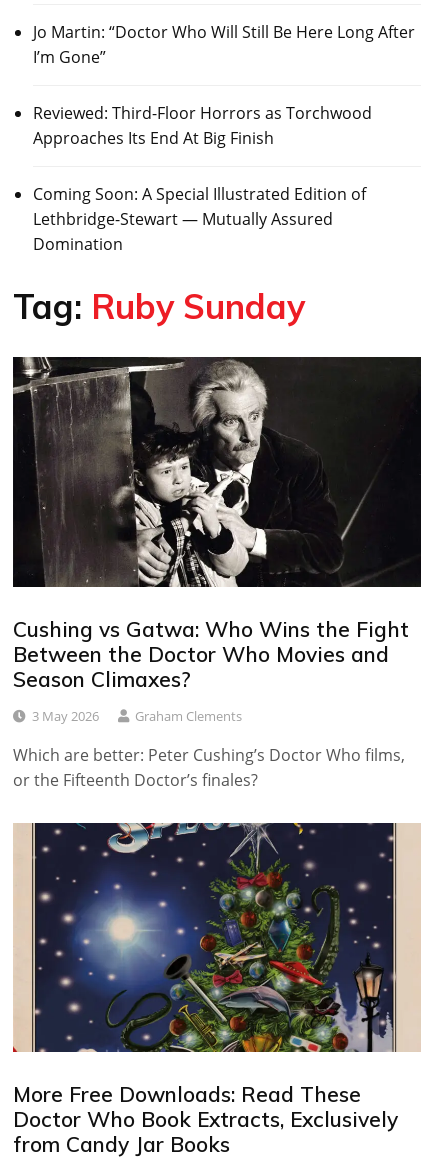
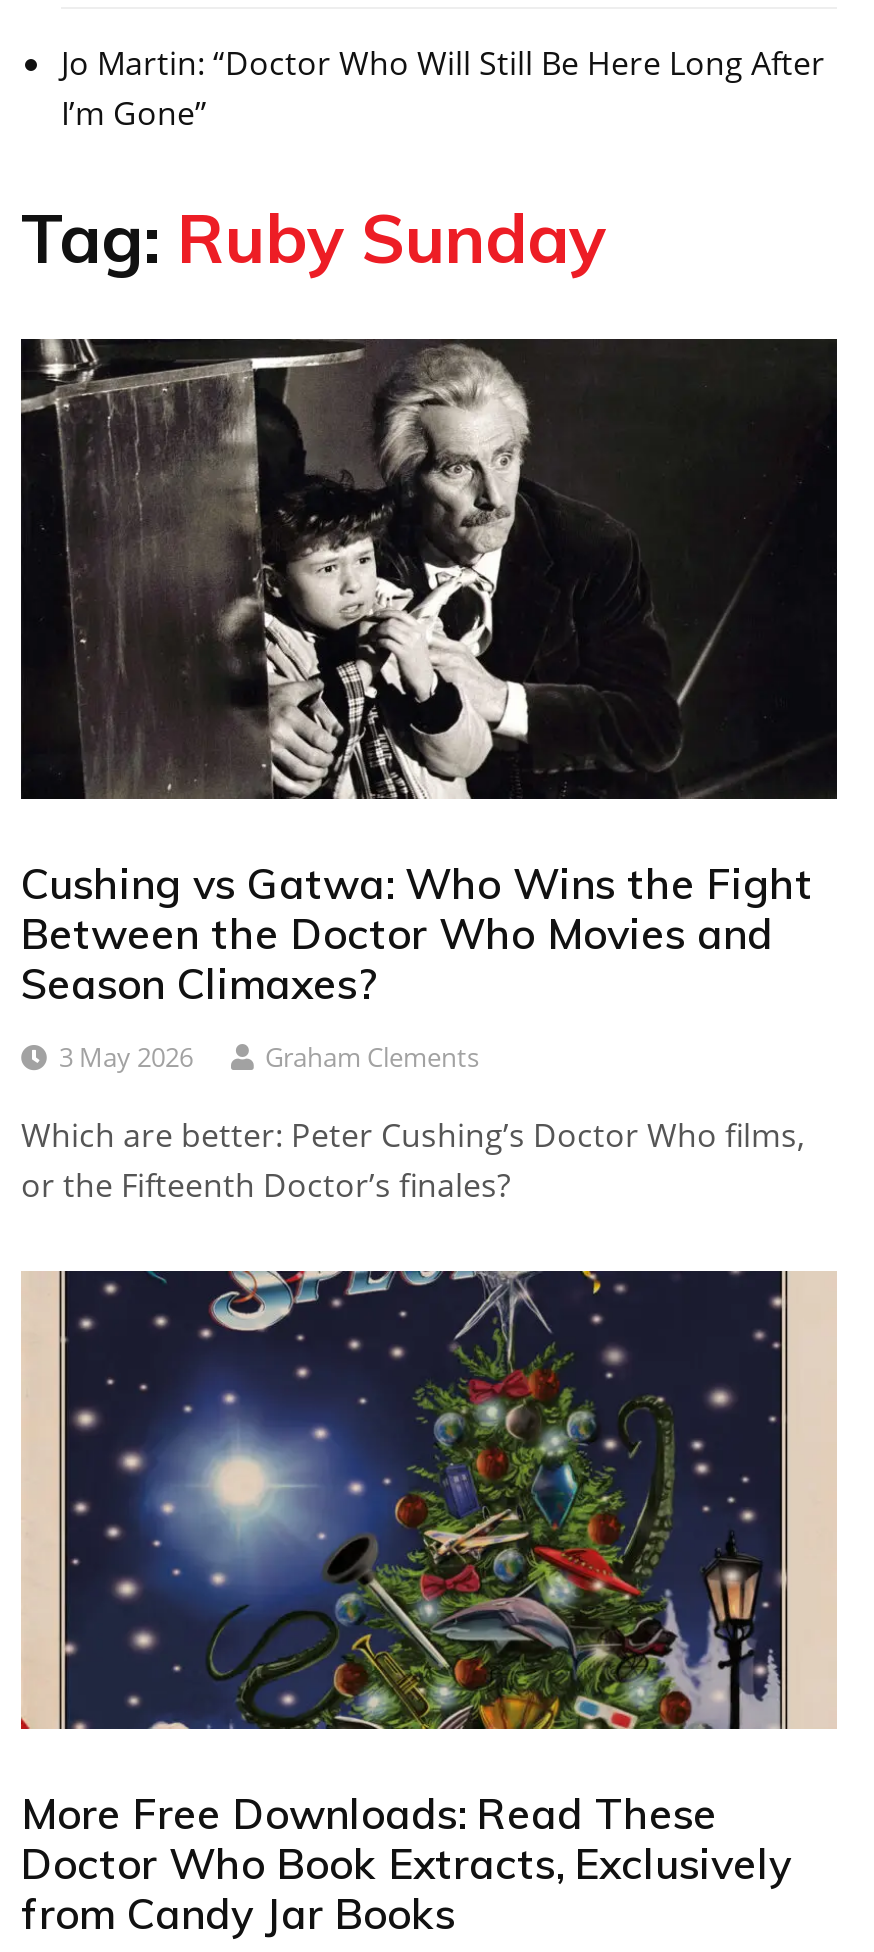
- Reviewed: Third-Floor Horrors as Torchwood
- Approaches Its End At Big Finish
- Coming Soon: A Special Illustrated Edition of
- Lethbridge-Stewart — Mutually Assured
- Domination
